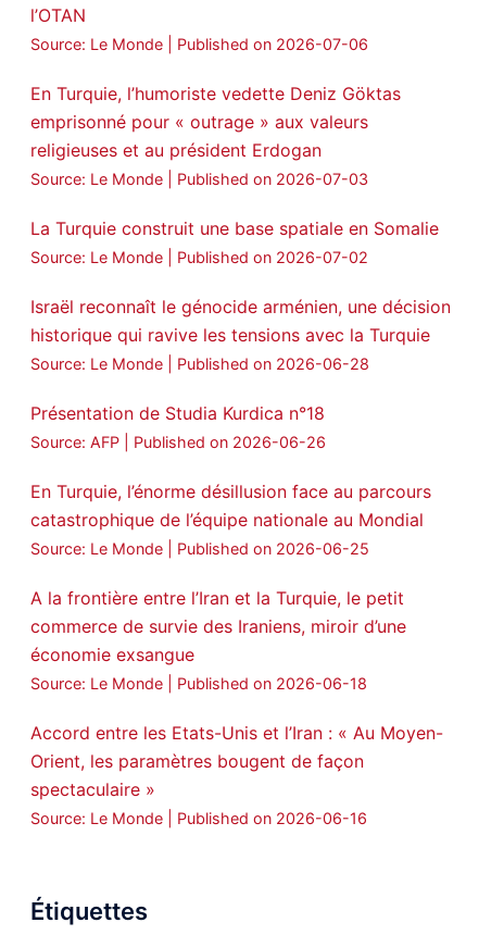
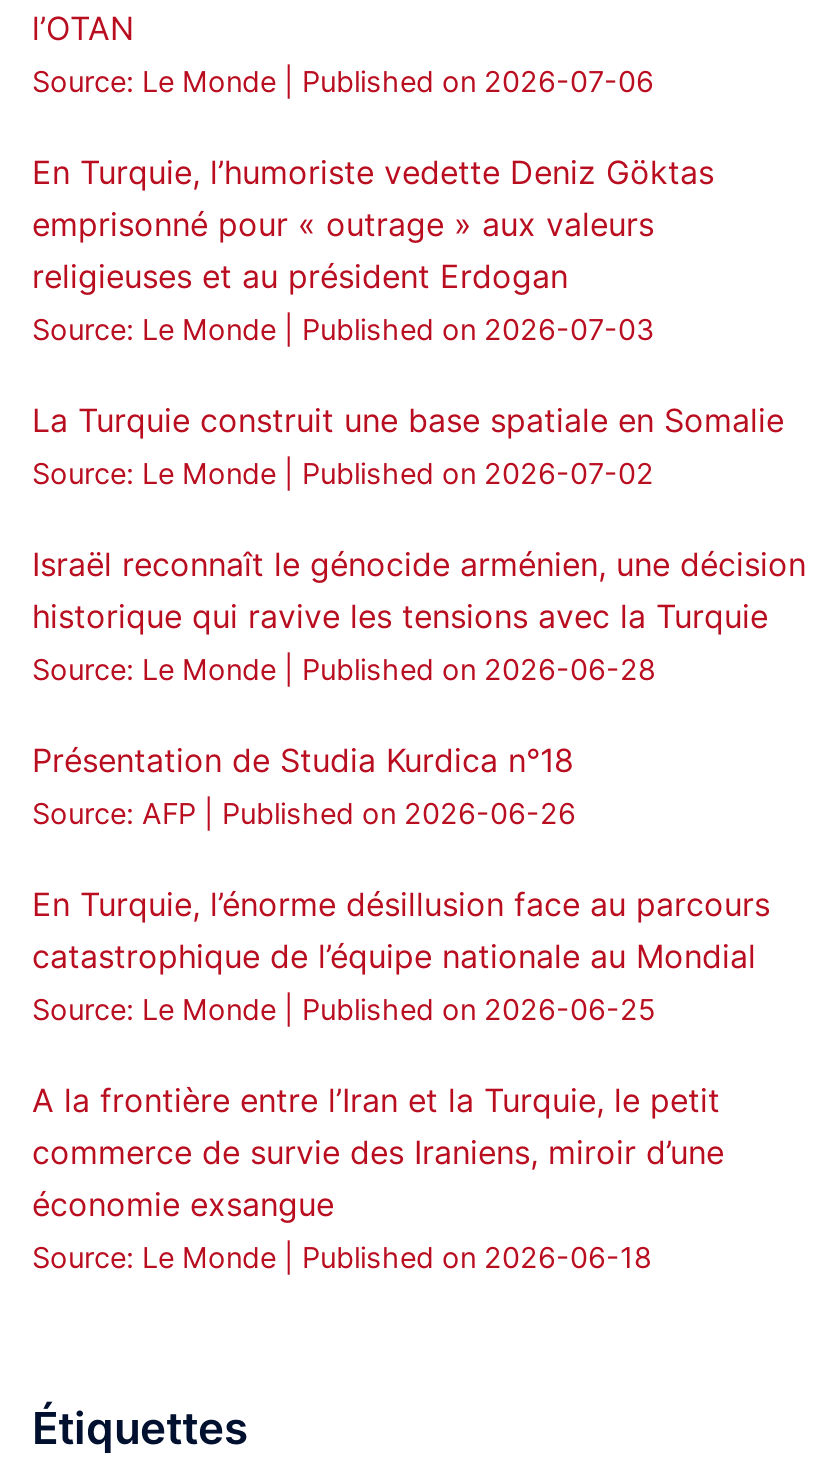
- Accord entre les Etats-Unis et l’Iran : « Au Moyen-
- Orient, les paramètres bougent de façon
- spectaculaire »
- Source: Le Monde Published on 2026-06-16
